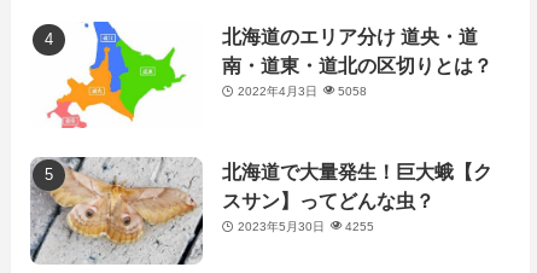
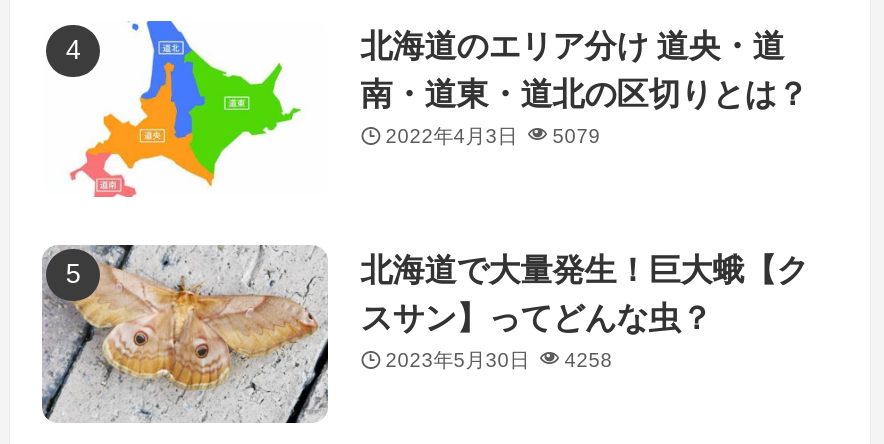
- 2022年4月3日 5058
+ 2022年4月3日 5079

- 2023年5月30日 4255
+ 2023年5月30日 4258
